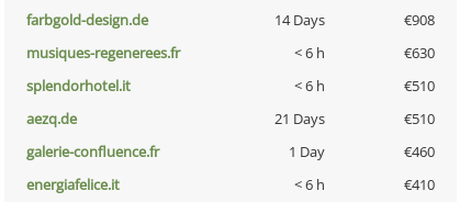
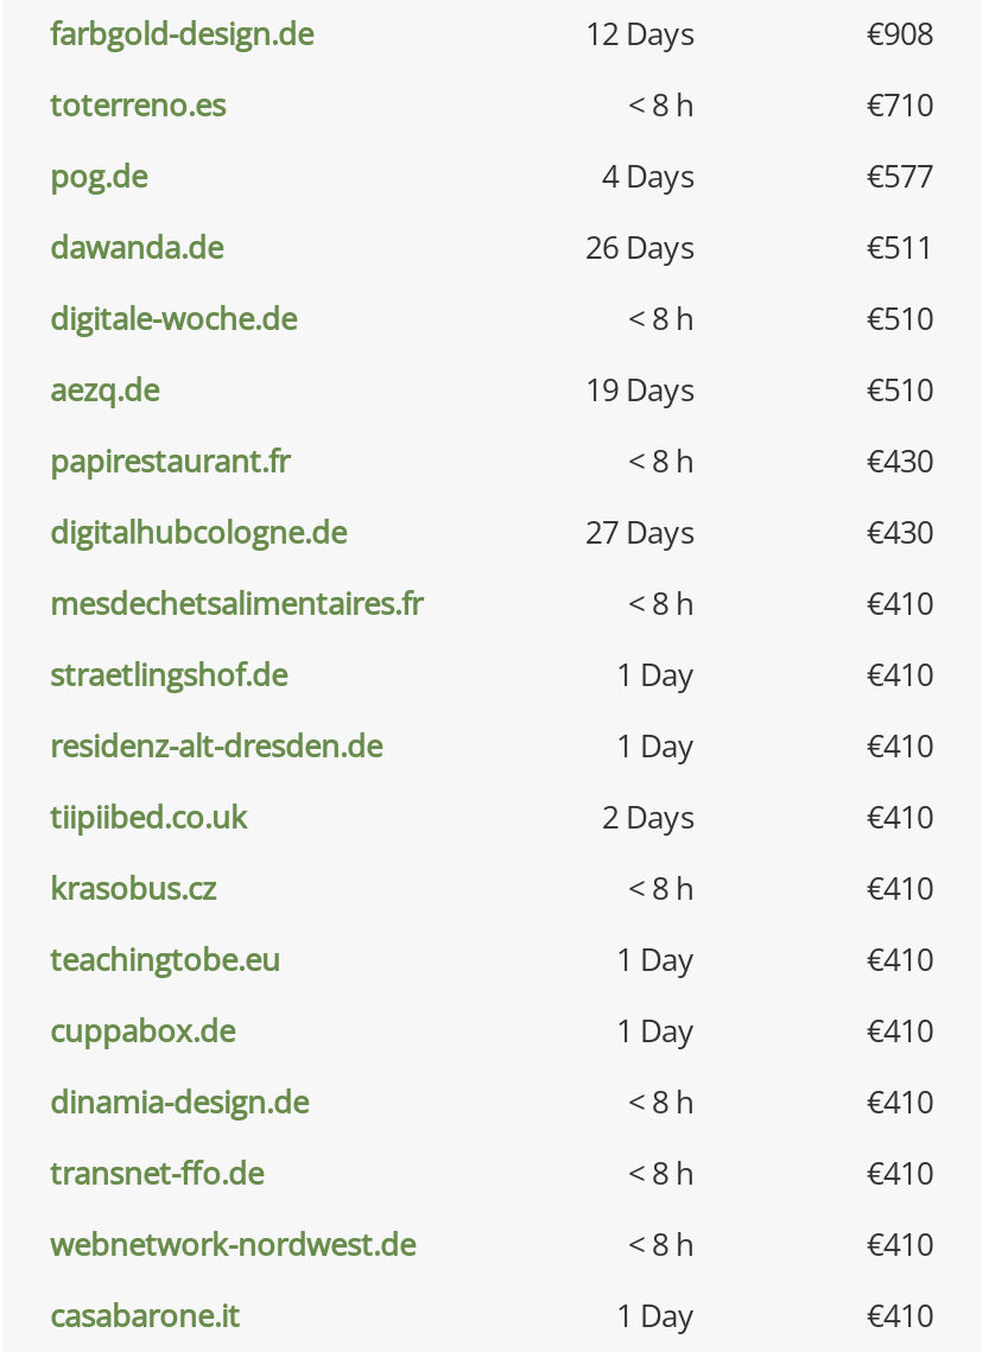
- 14 Days
+ 12 Days

- musiques-regenerees.fr
- < 6 h
- €630
- splendorhotel.it
- < 6 h
+ toterreno.es
+ < 8 h
+ €710
+ pog.de
+ 4 Days
+ €577
+ dawanda.de
+ 26 Days
+ €511
+ digitale-woche.de
+ < 8 h

- 21 Days
+ 19 Days

- galerie-confluence.fr
+ papirestaurant.fr
+ < 8 h
+ €430
+ digitalhubcologne.de
+ 27 Days
+ €430
+ mesdechetsalimentaires.fr
+ < 8 h
+ €410
+ straetlingshof.de

- €460
- energiafelice.it
- < 6 h
+ €410
+ residenz-alt-dresden.de
+ 1 Day
+ €410
+ tiipiibed.co.uk
+ 2 Days
+ €410
+ krasobus.cz
+ < 8 h
+ €410
+ teachingtobe.eu
+ 1 Day
+ €410
+ cuppabox.de
+ 1 Day
+ €410
+ dinamia-design.de
+ < 8 h
+ €410
+ transnet-ffo.de
+ < 8 h
+ €410
+ webnetwork-nordwest.de
+ < 8 h
+ €410
+ casabarone.it
+ 1 Day
